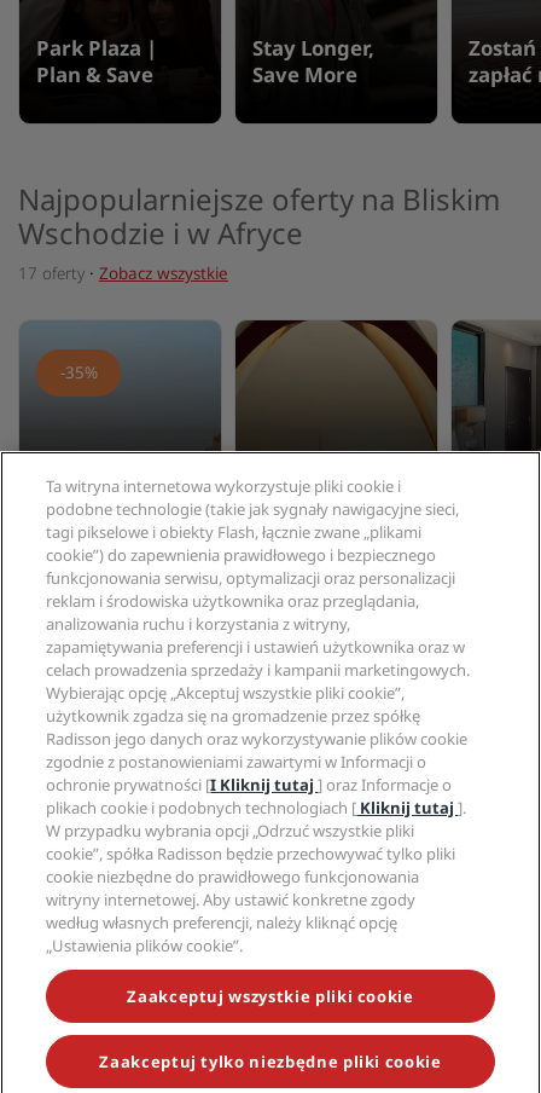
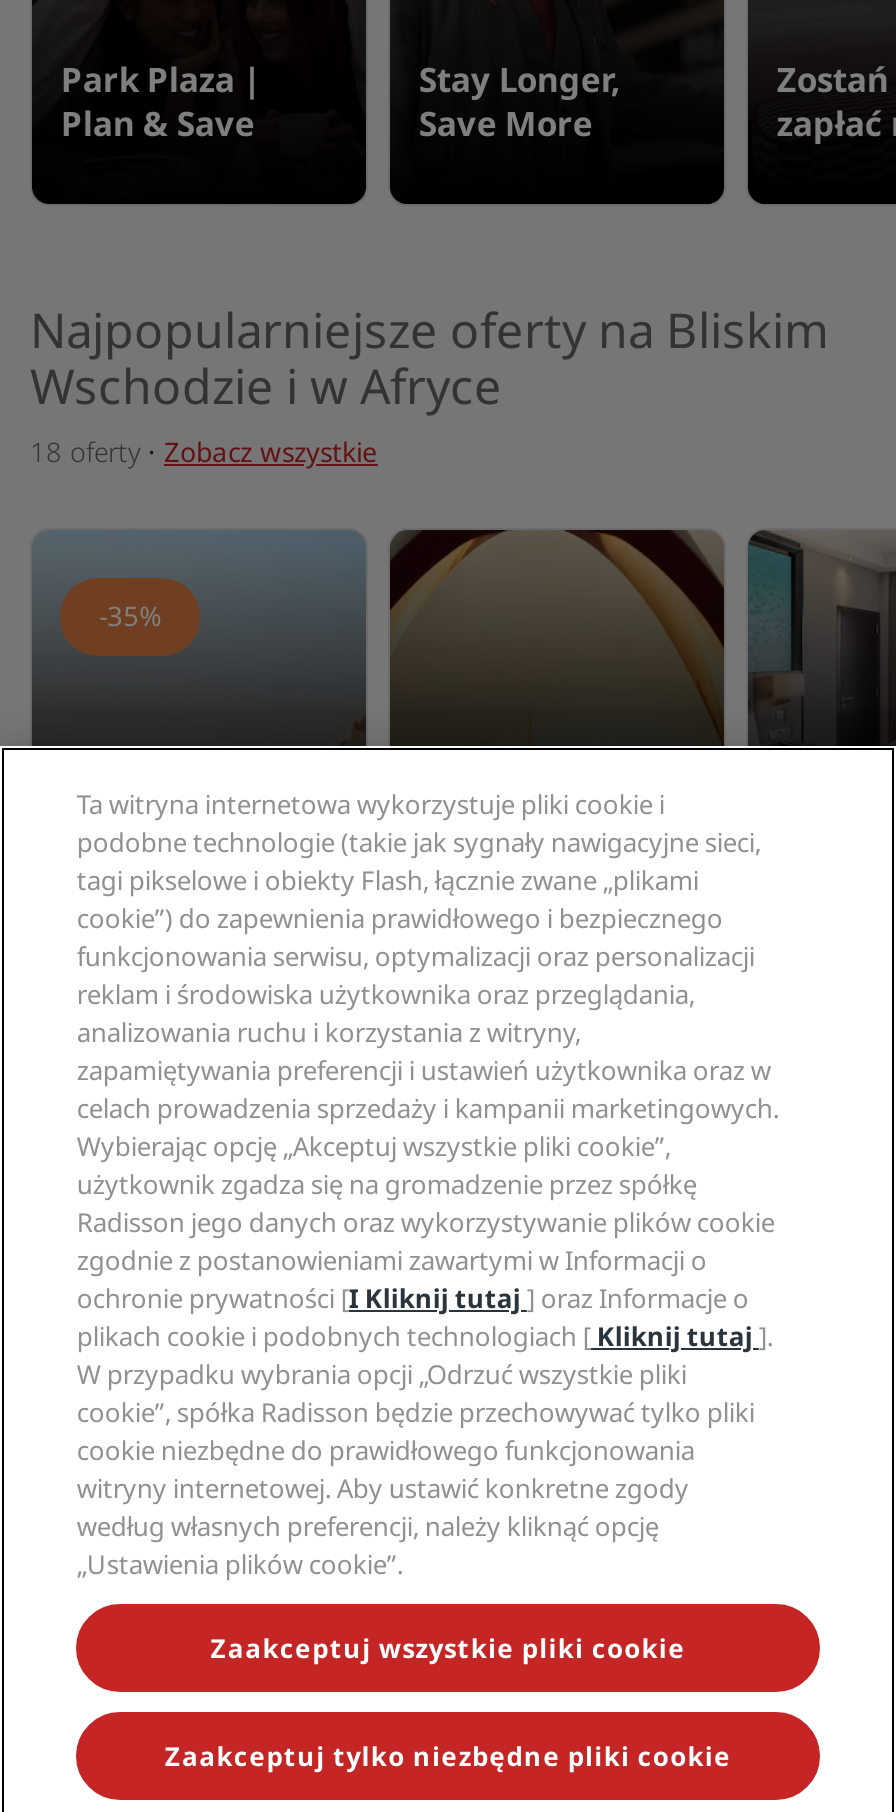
- 17 oferty · Zobacz wszystkie
+ 18 oferty · Zobacz wszystkie
